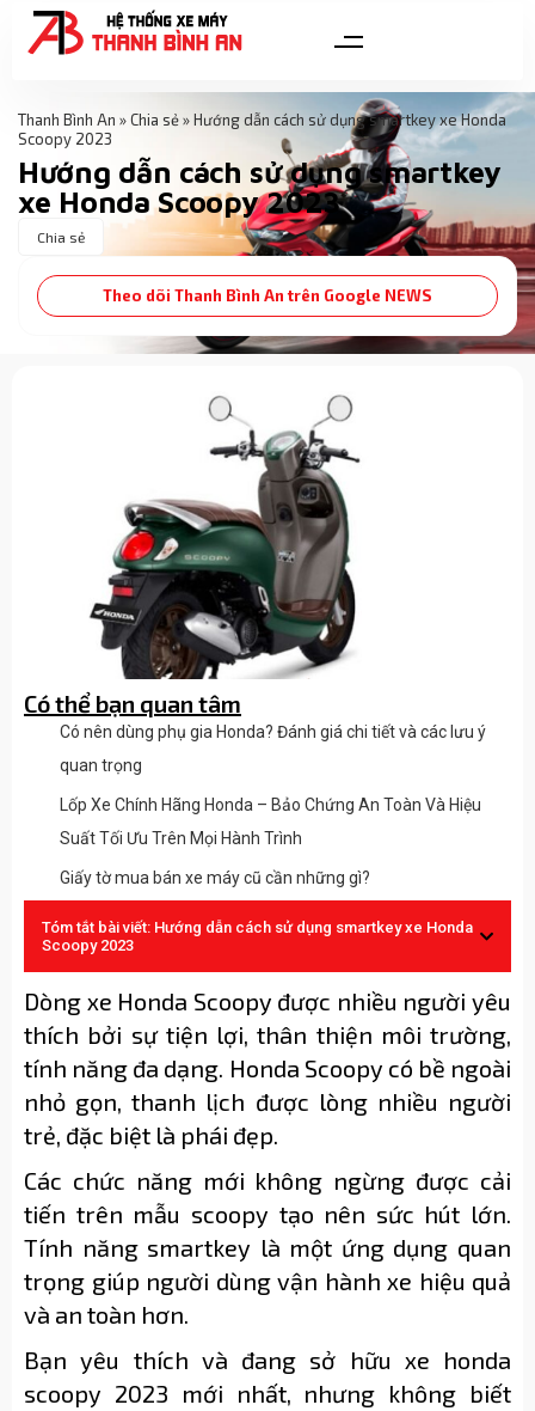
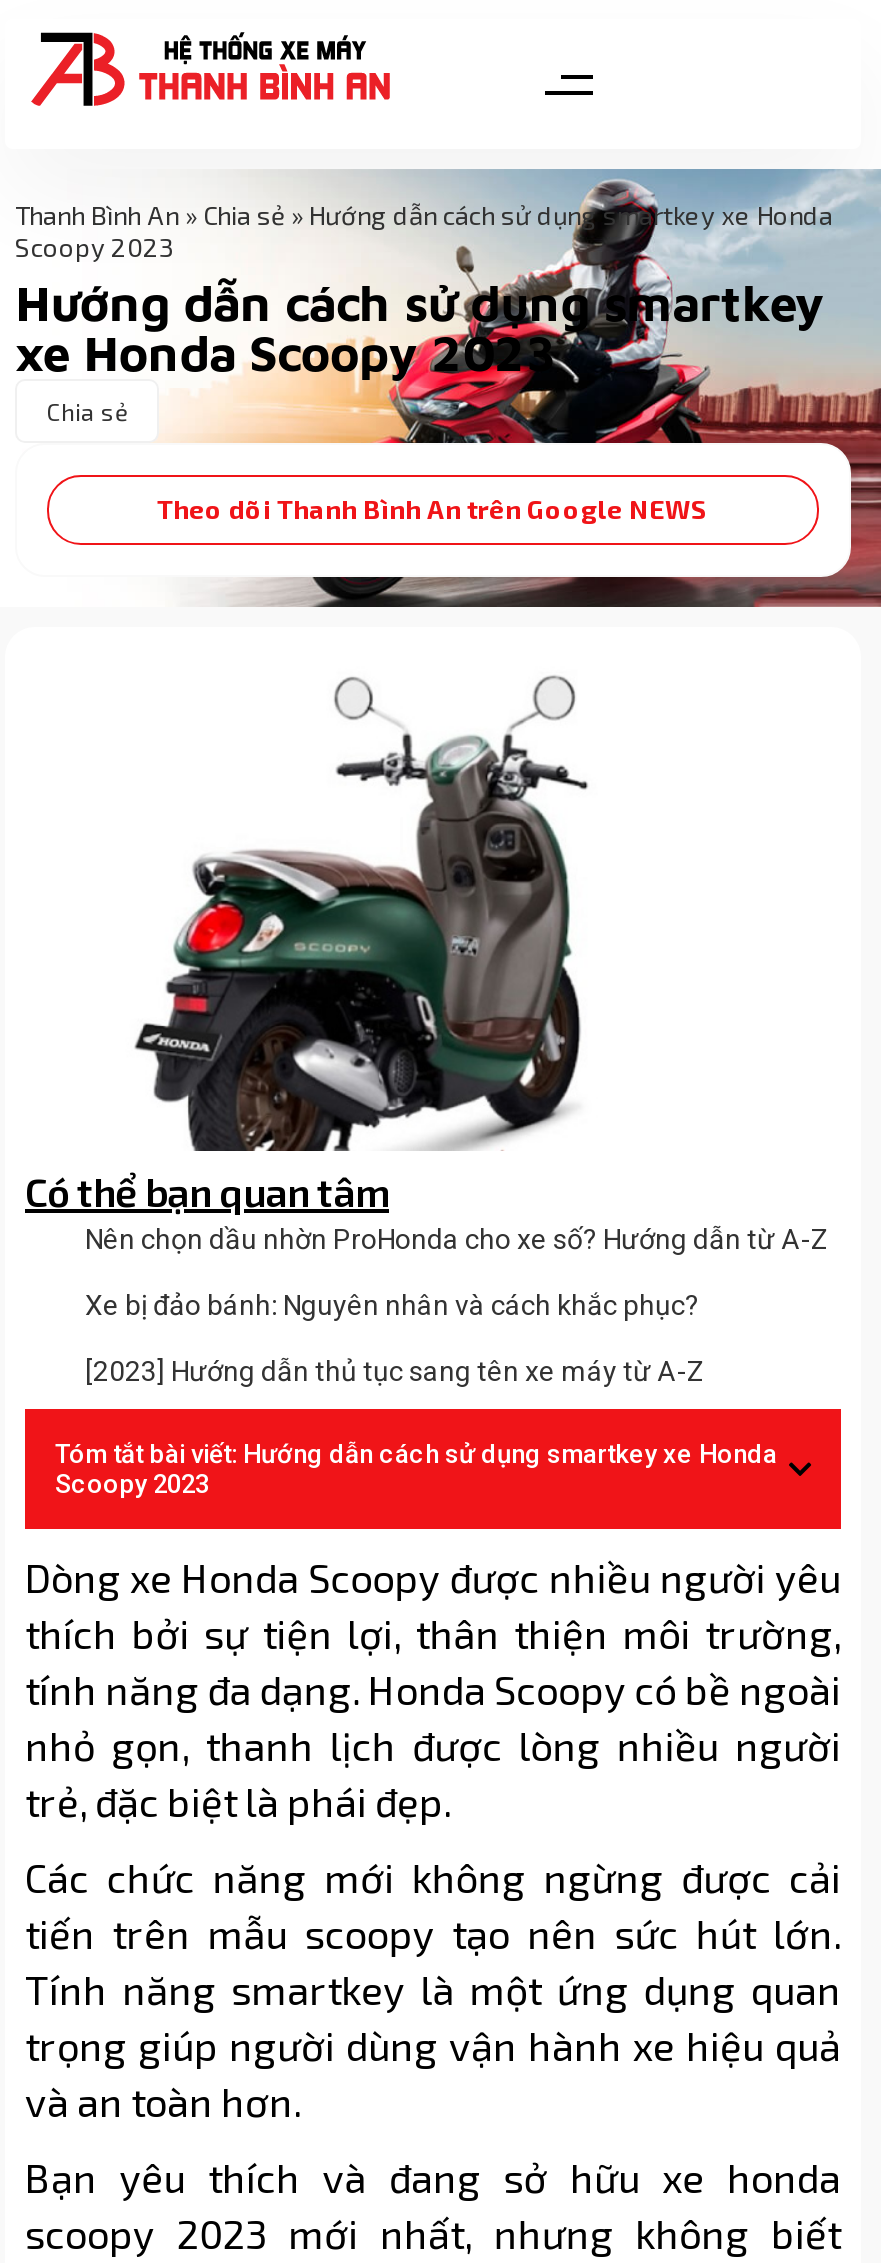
- Có nên dùng phụ gia Honda? Đánh giá chi tiết và các lưu ý
- quan trọng
- Lốp Xe Chính Hãng Honda – Bảo Chứng An Toàn Và Hiệu
- Suất Tối Ưu Trên Mọi Hành Trình
- Giấy tờ mua bán xe máy cũ cần những gì?
+ Nên chọn dầu nhờn ProHonda cho xe số? Hướng dẫn từ A-Z
+ Xe bị đảo bánh: Nguyên nhân và cách khắc phục?
+ [2023] Hướng dẫn thủ tục sang tên xe máy từ A-Z
